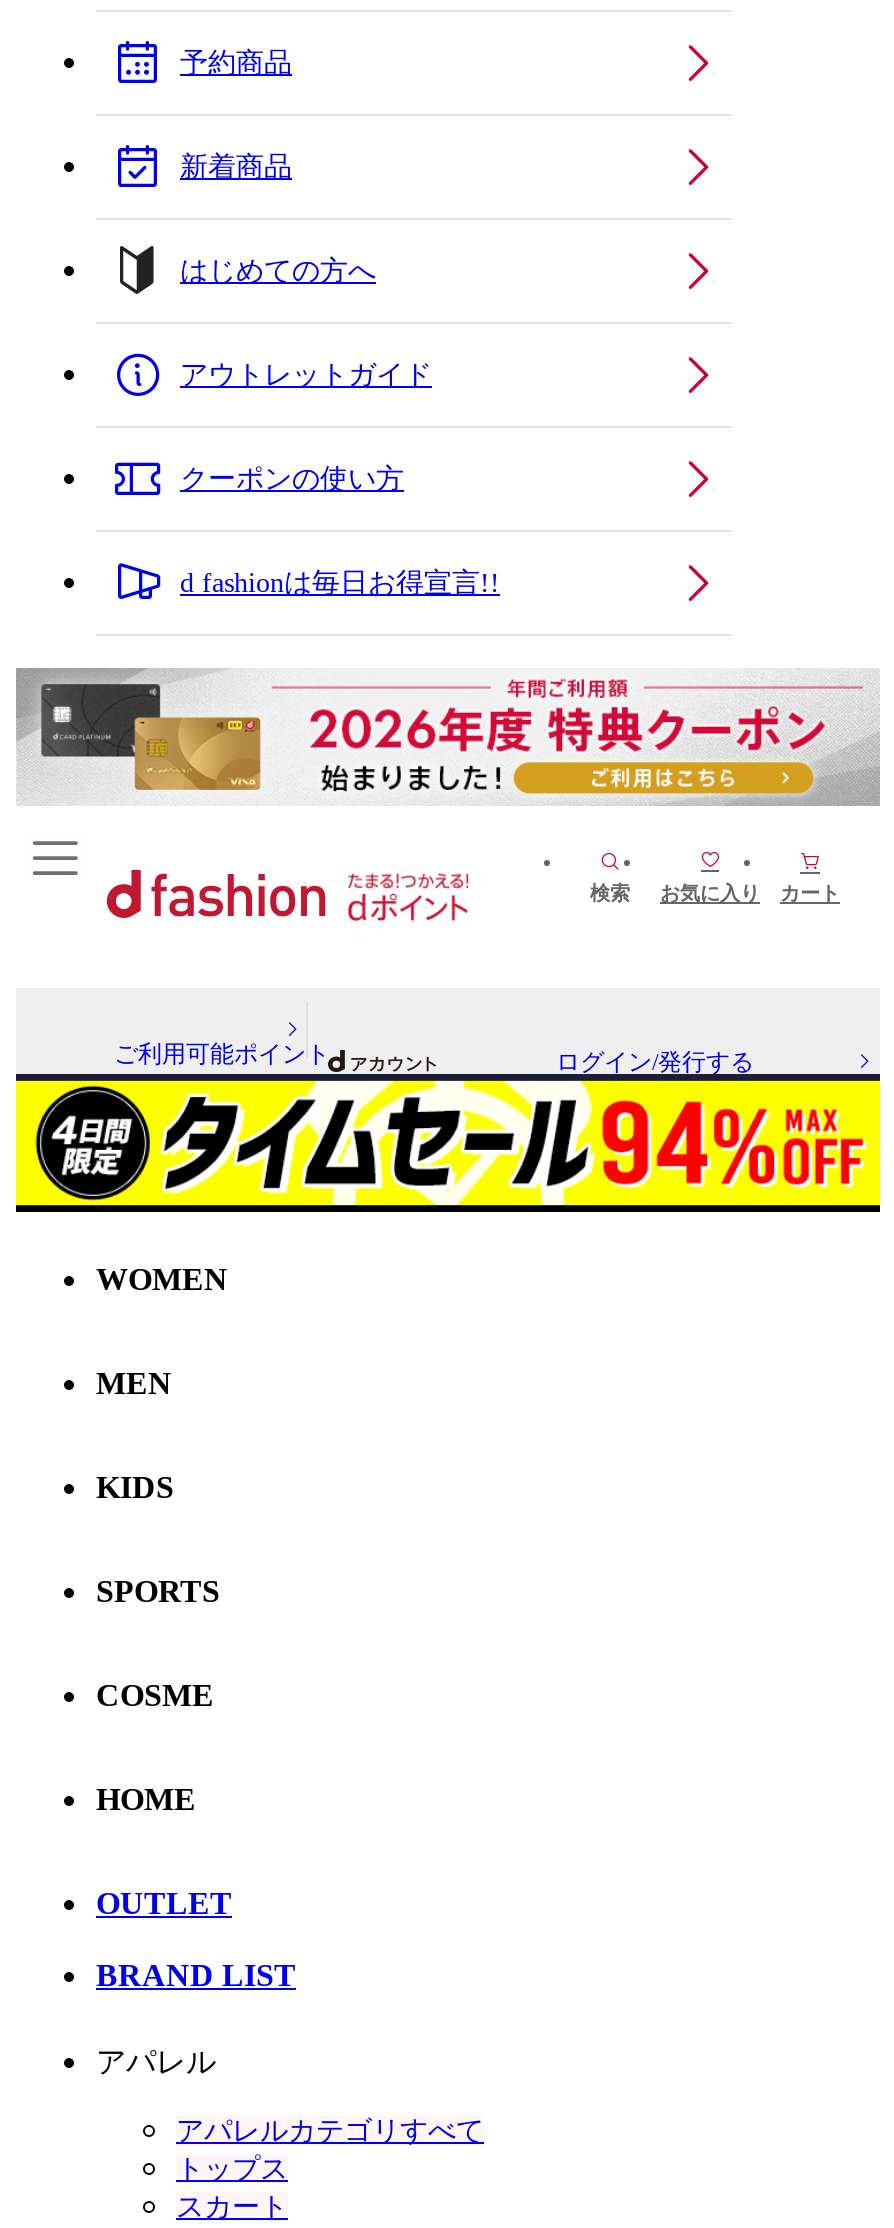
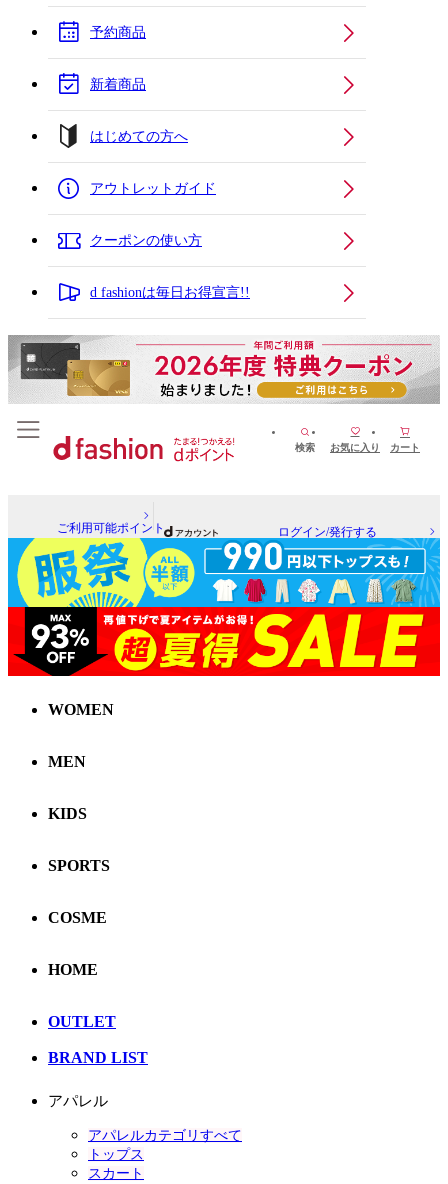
- [image]
+ [image]
